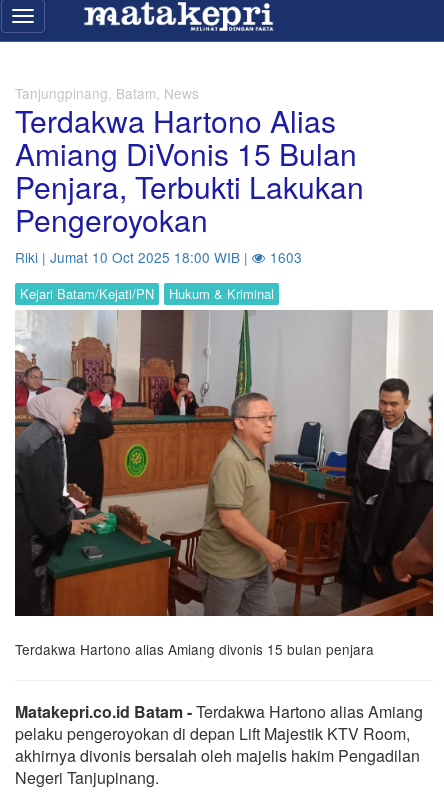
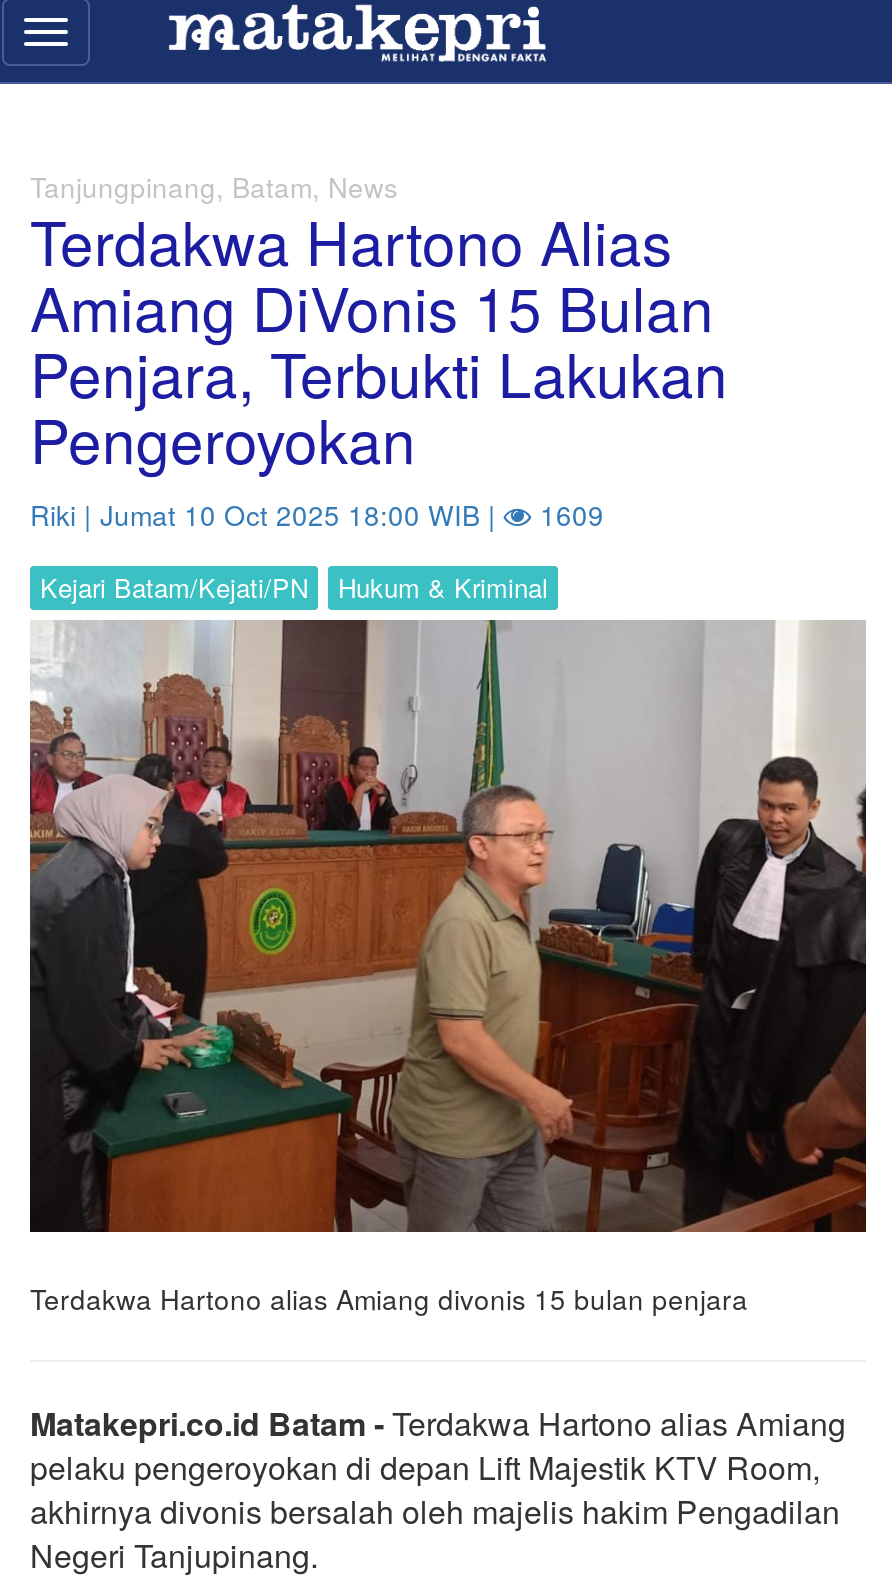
- 1603
+ 1609
